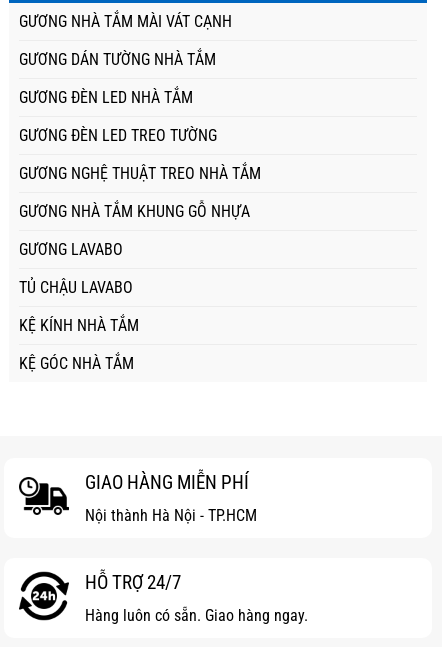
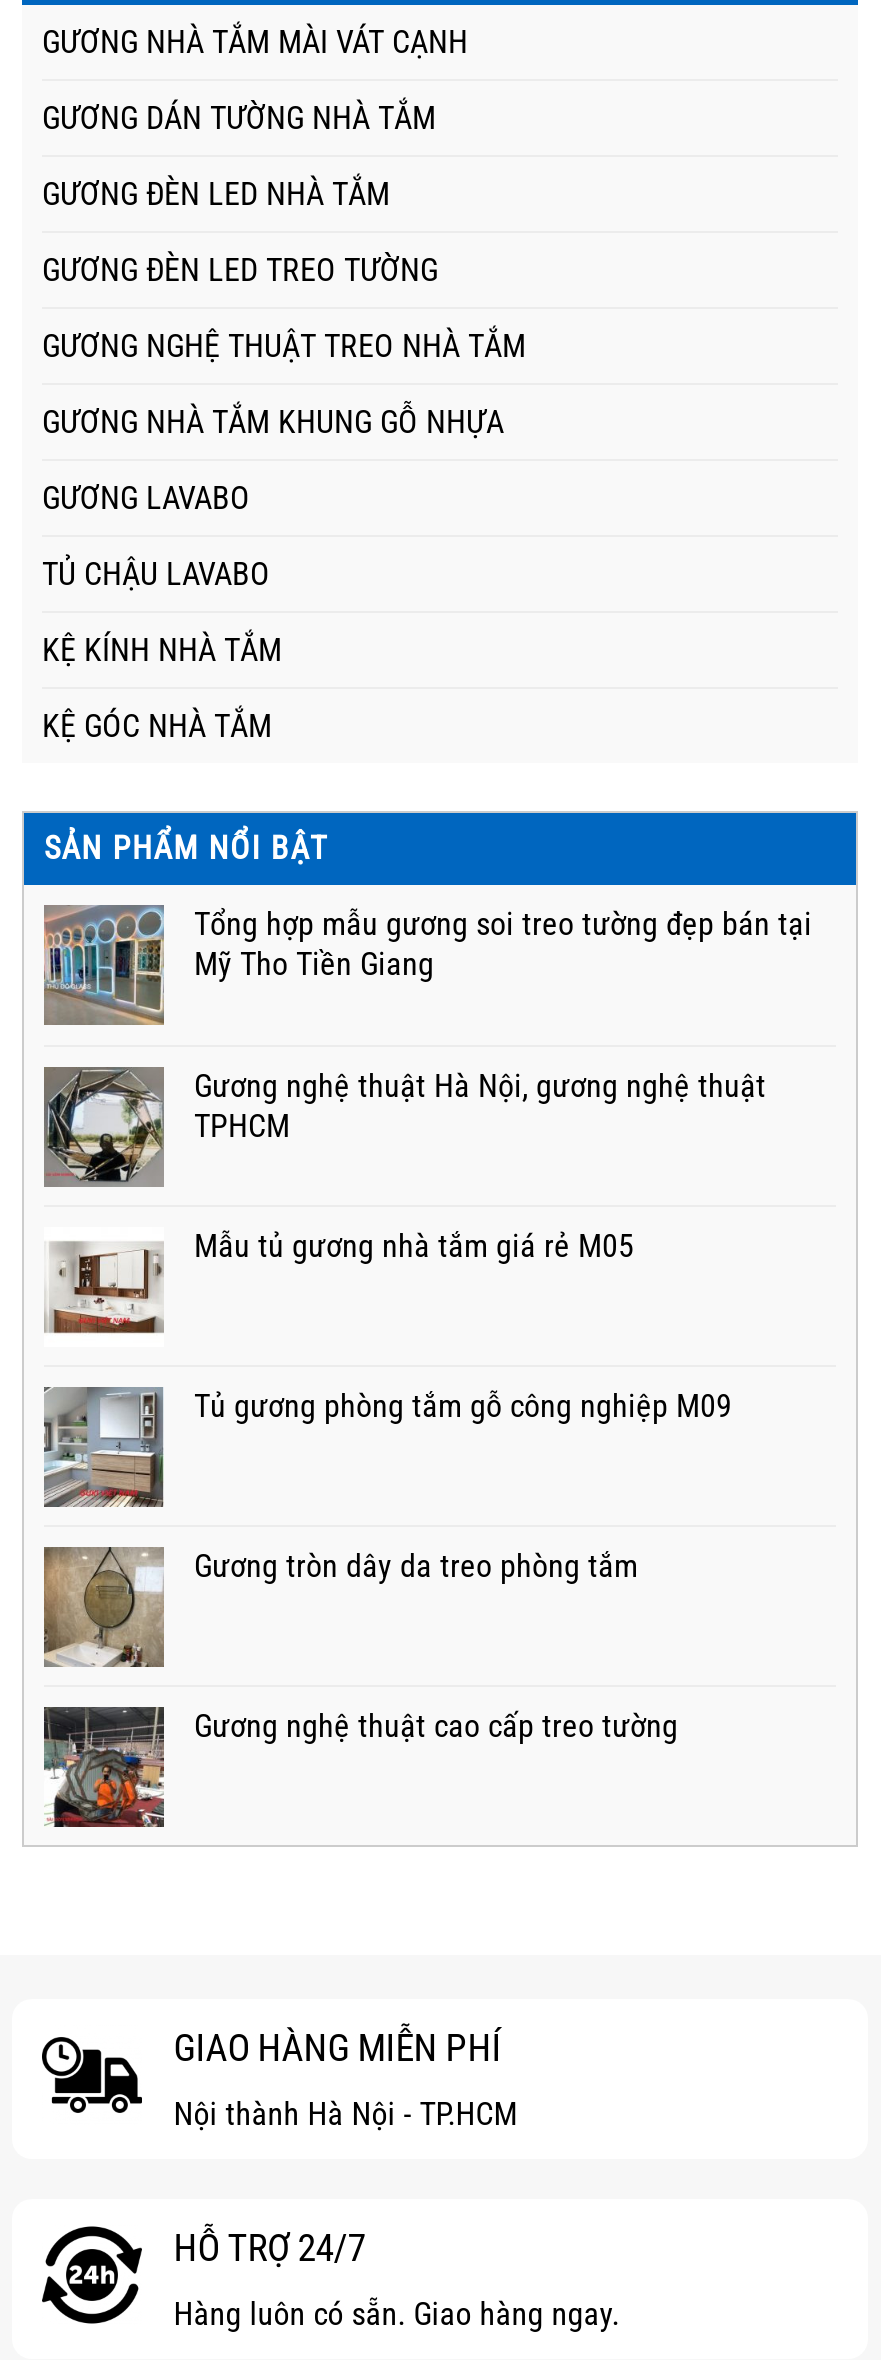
+ [image]
+ SẢN PHẨM NỔI BẬT
+ Tổng hợp mẫu gương soi treo tường đẹp bán tại
+ Mỹ Tho Tiền Giang
+ Gương nghệ thuật Hà Nội, gương nghệ thuật
+ TPHCM
+ Mẫu tủ gương nhà tắm giá rẻ M05

+ [image]
+ Tủ gương phòng tắm gỗ công nghiệp M09

+ [image]
+ Gương tròn dây da treo phòng tắm

+ [image]
+ Gương nghệ thuật cao cấp treo tường

+ [image]

+ [image]
